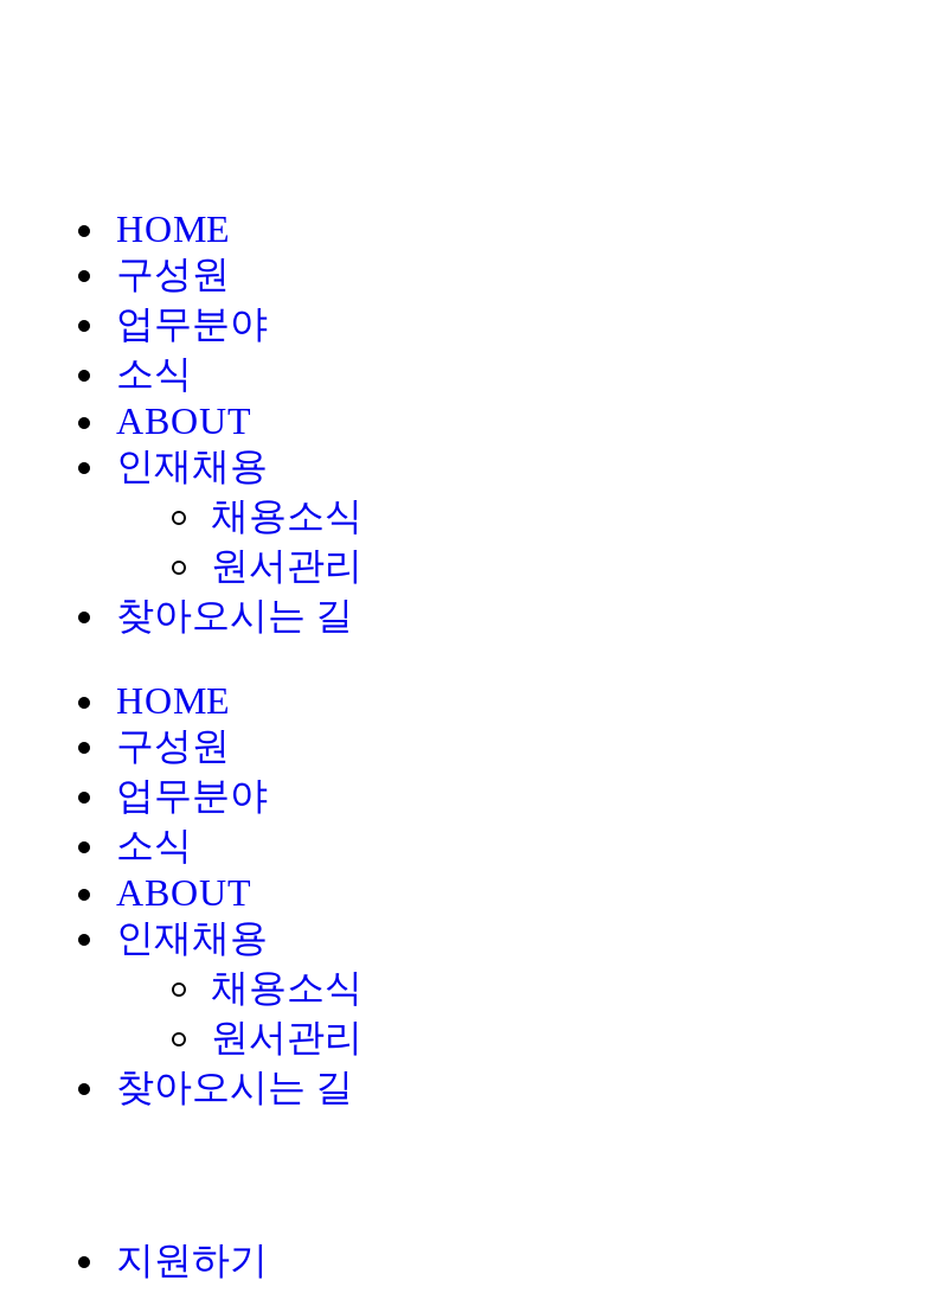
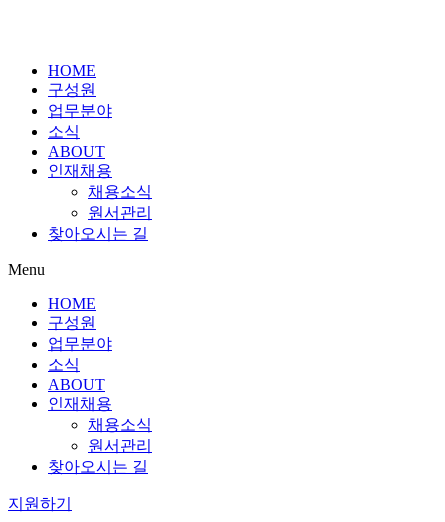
+ Menu
